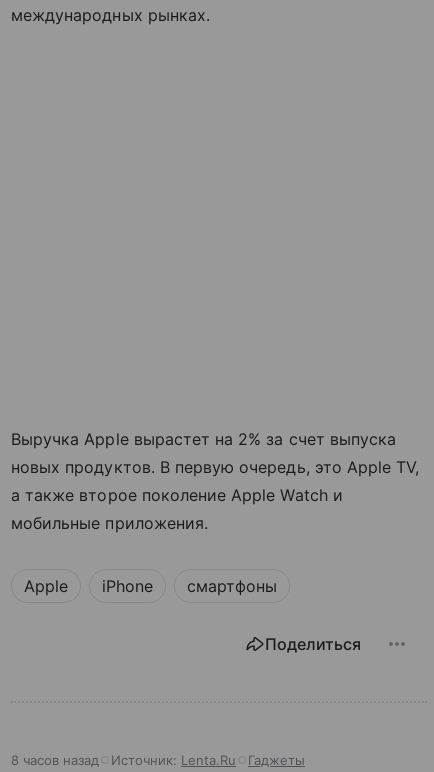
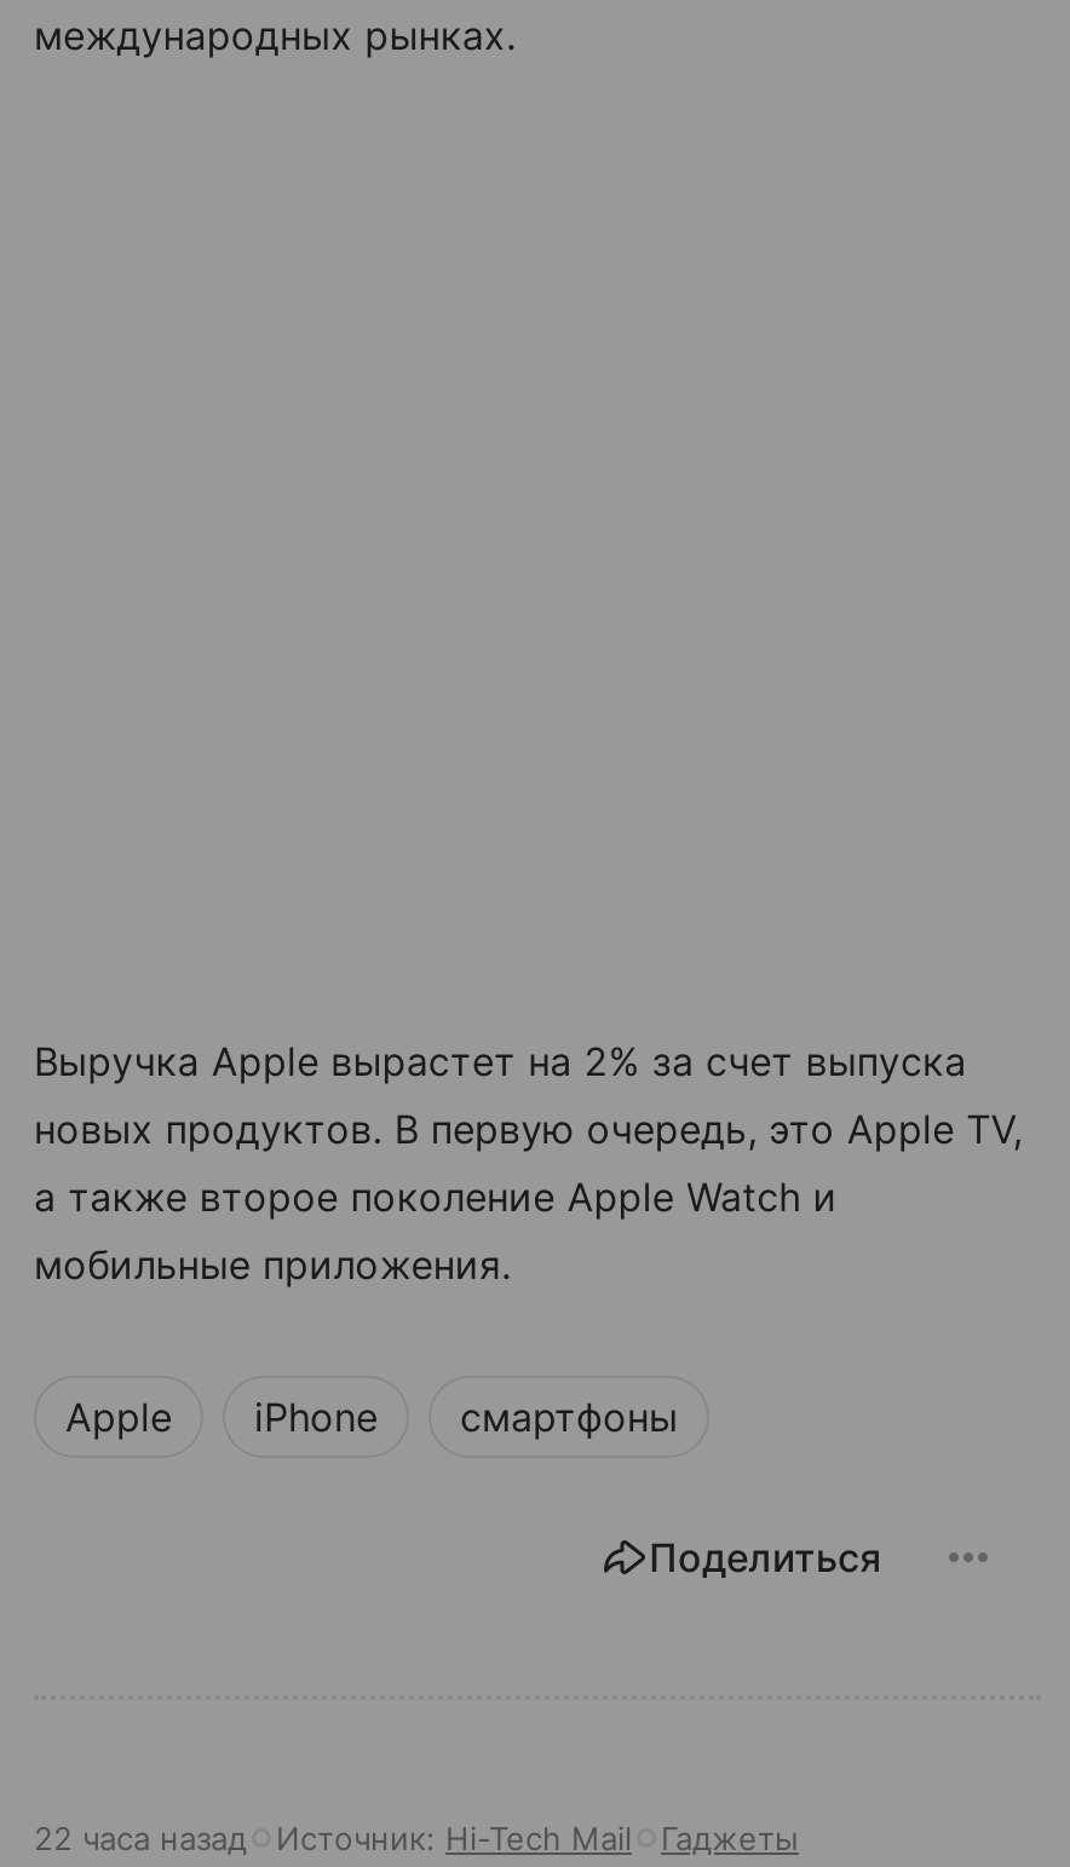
- 8 часов назад
- Источник: Lenta.Ru
+ 22 часа назад
+ Источник: Hi-Tech Mail
